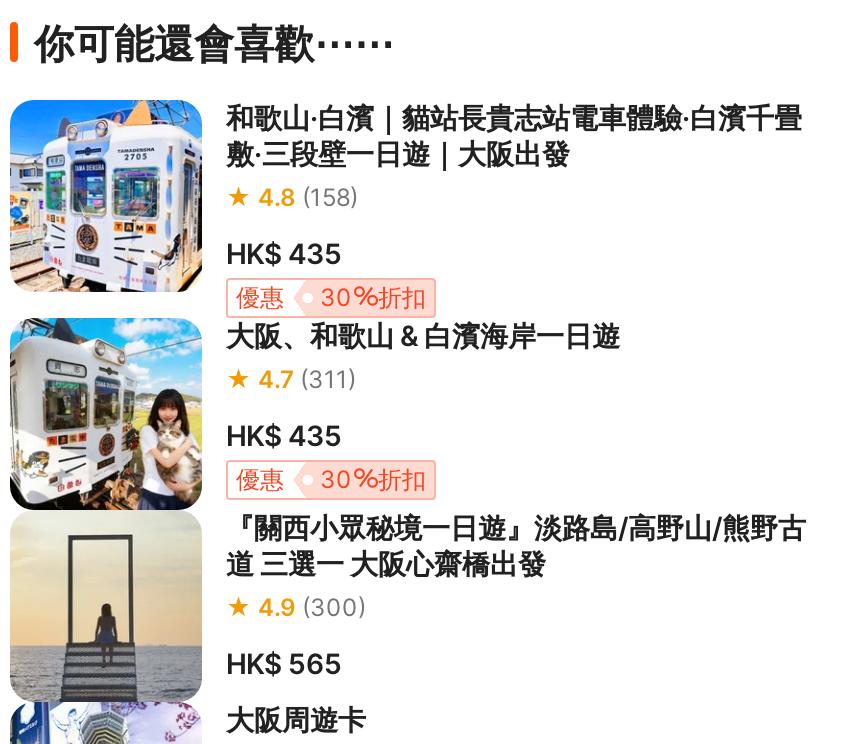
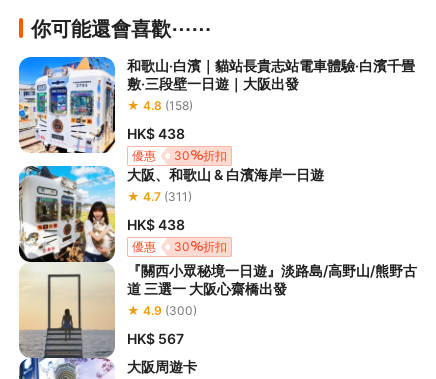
- HK$ 435
+ HK$ 438

- HK$ 435
+ HK$ 438

- HK$ 565
+ HK$ 567
